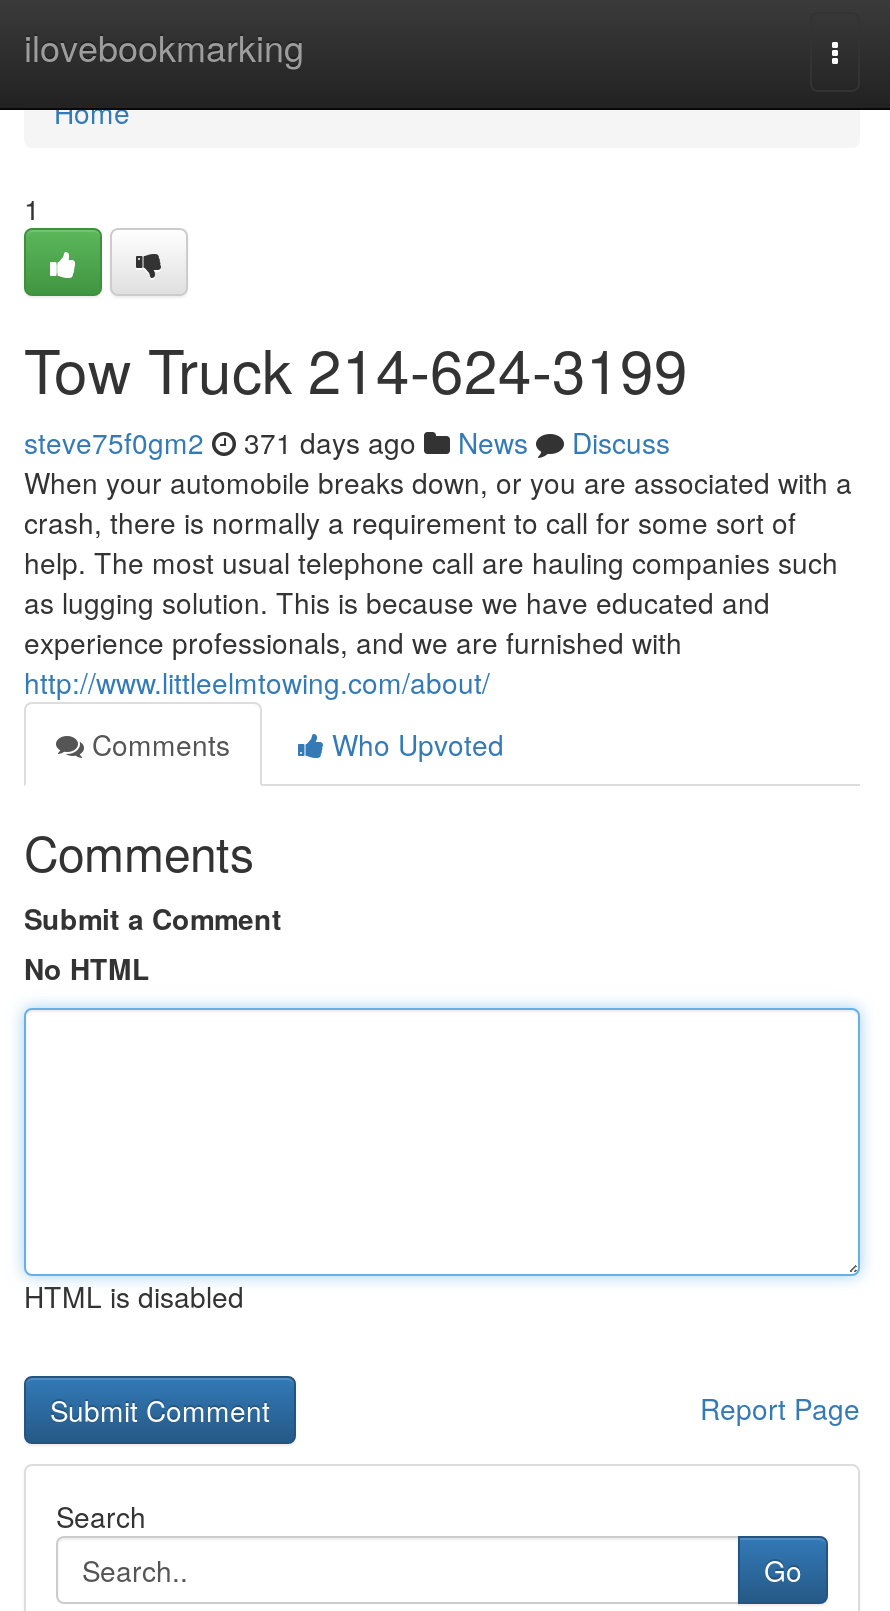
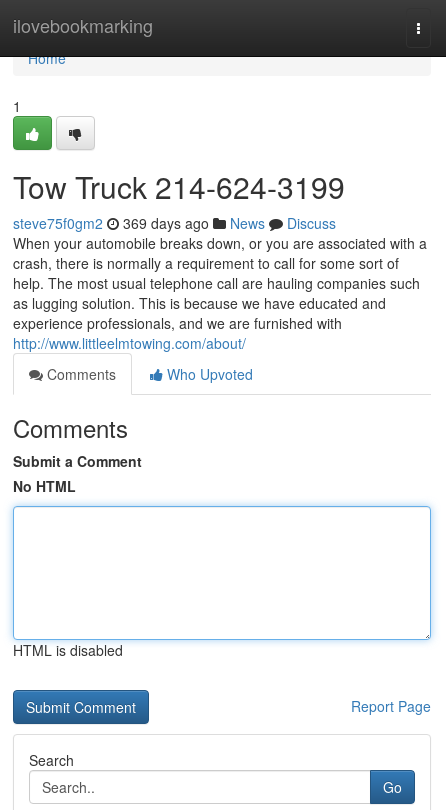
- steve75f0gm2 371 days ago News Discuss
+ steve75f0gm2 369 days ago News Discuss
